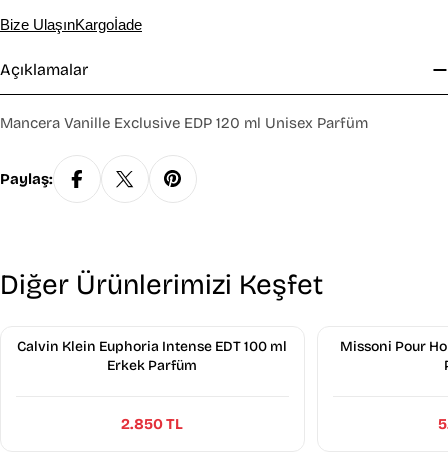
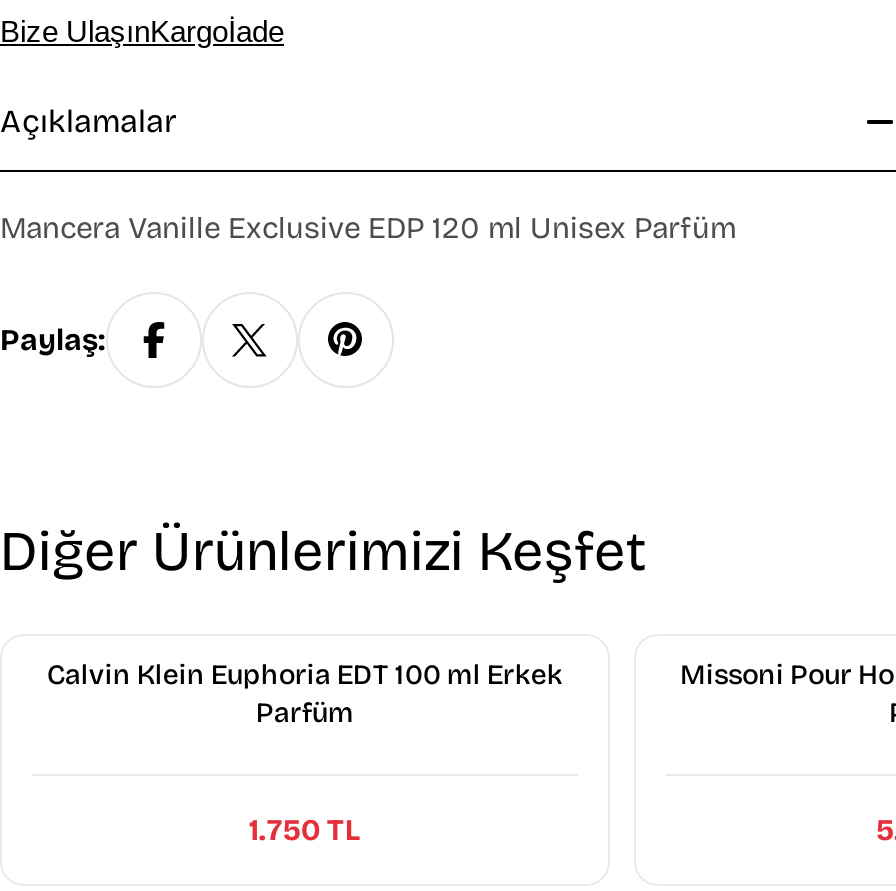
- Calvin Klein Euphoria Intense EDT 100 ml
- Erkek Parfüm
+ Calvin Klein Euphoria EDT 100 ml Erkek
+ Parfüm

- 2.850 TL
+ 1.750 TL
